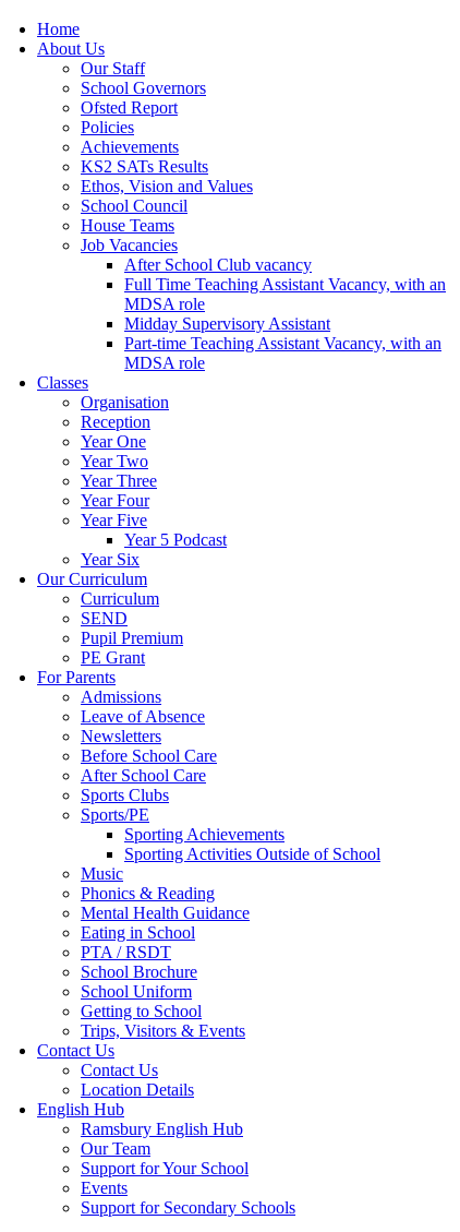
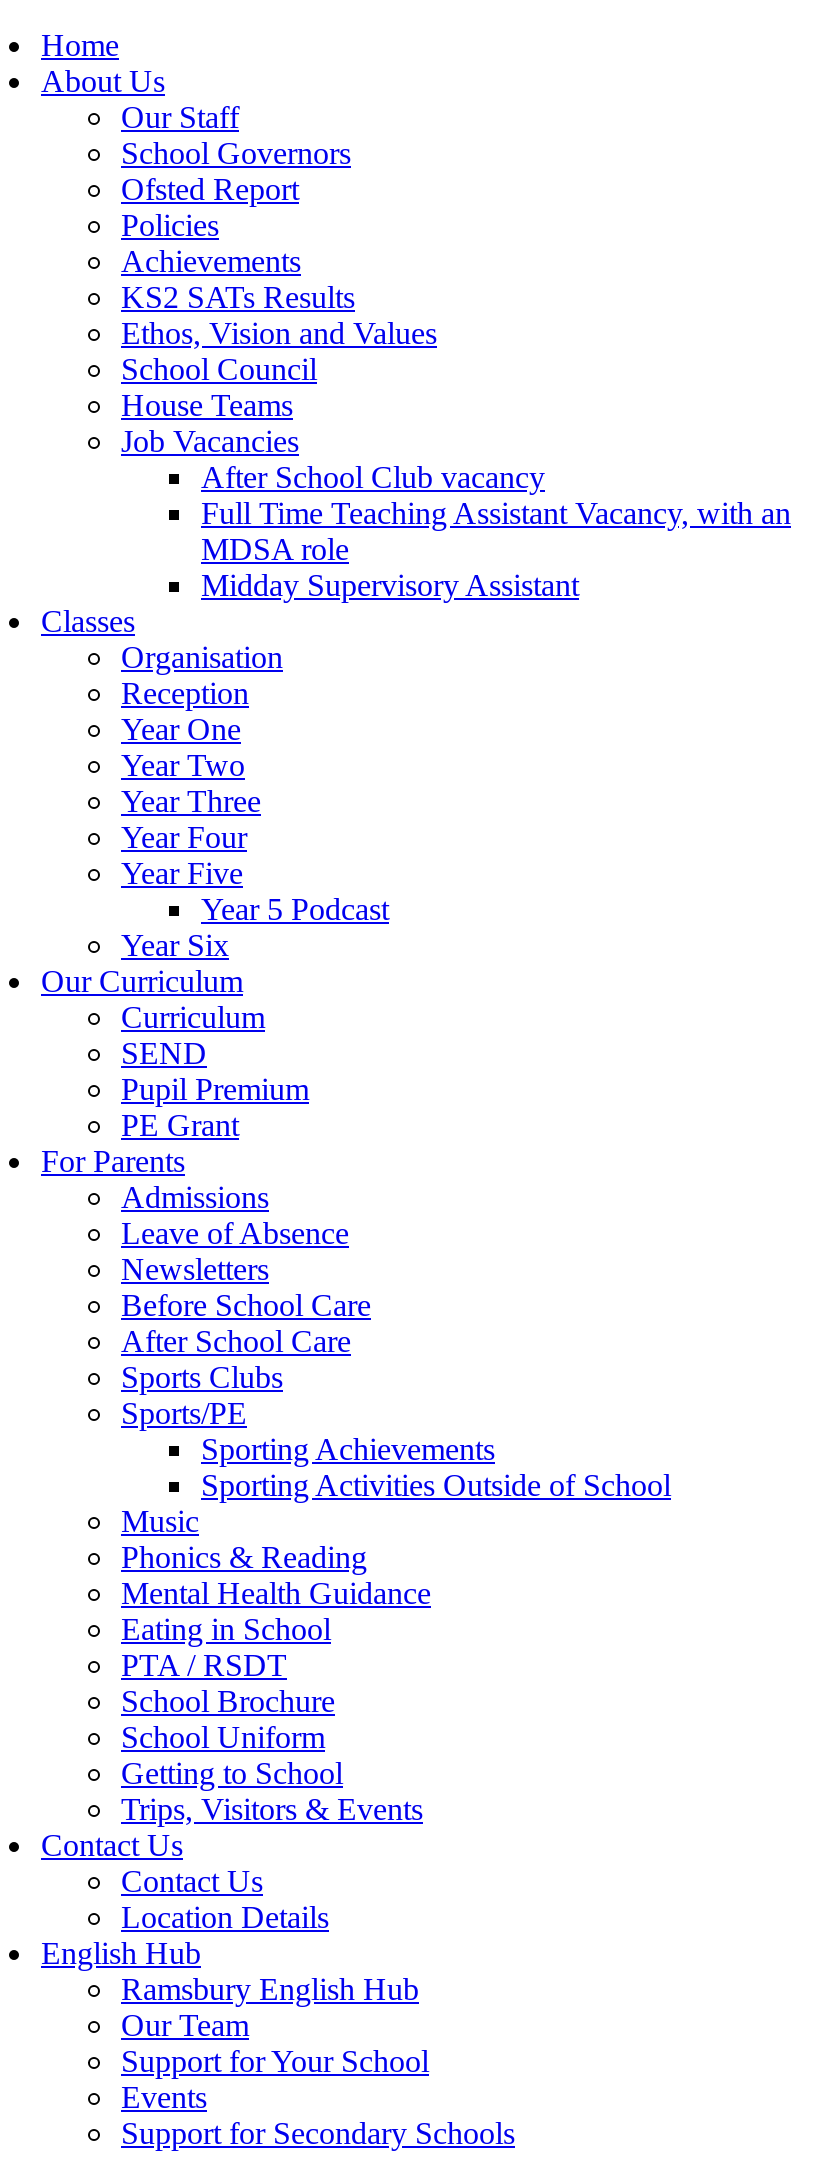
- Part-time Teaching Assistant Vacancy, with an
- MDSA role
